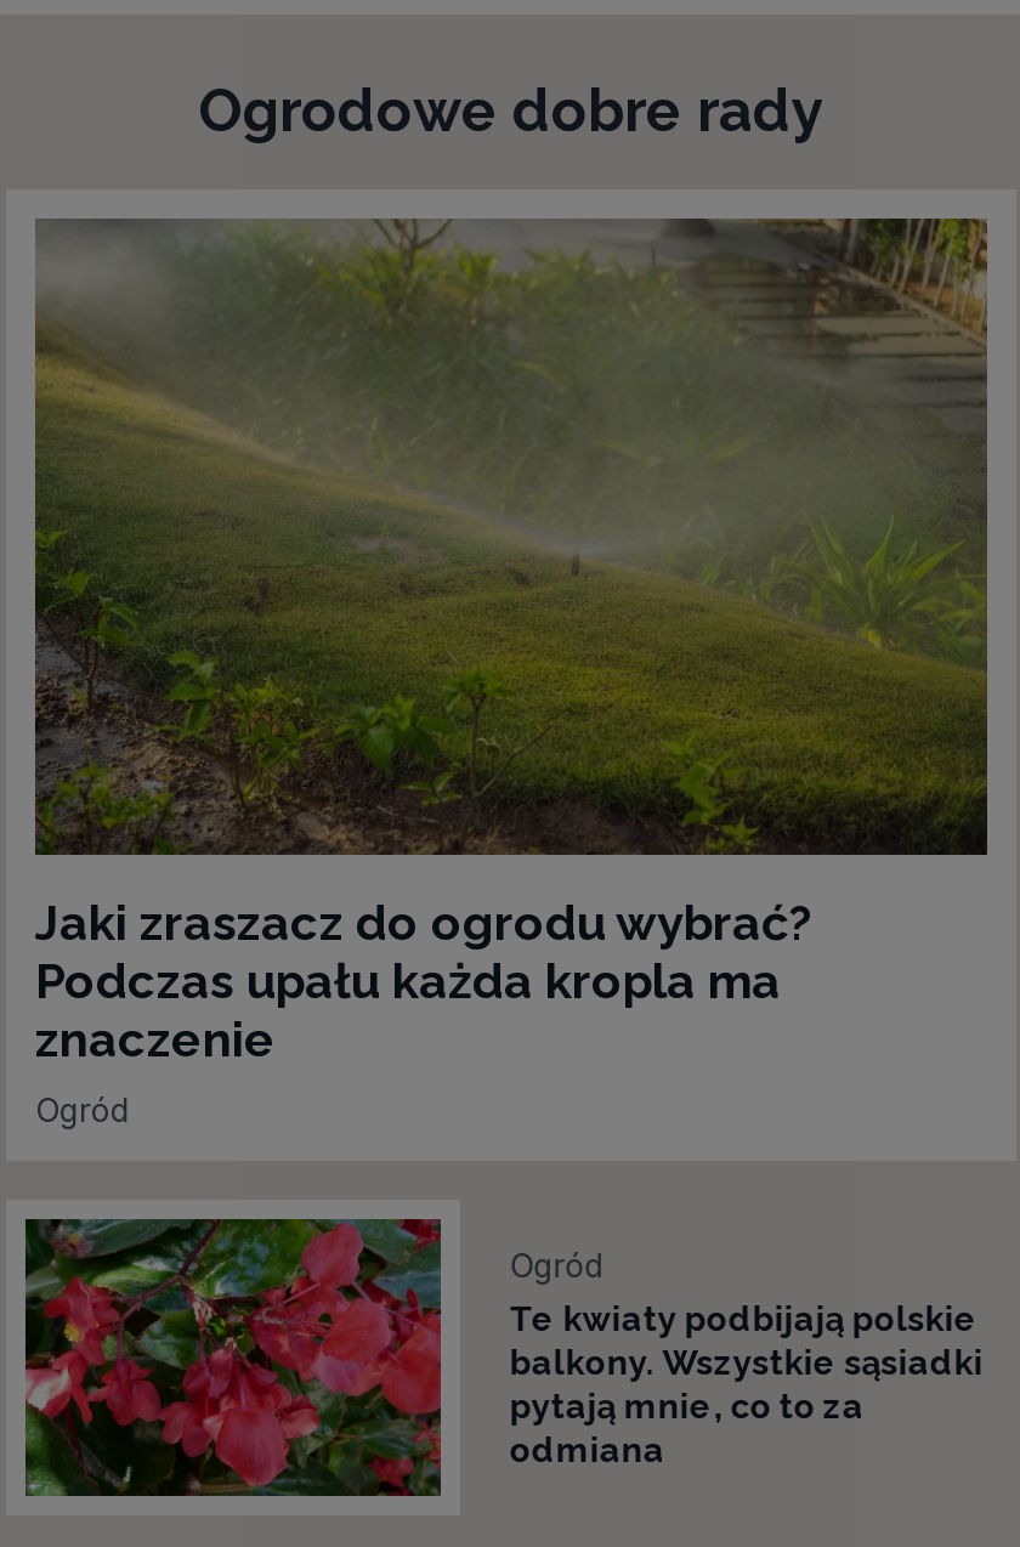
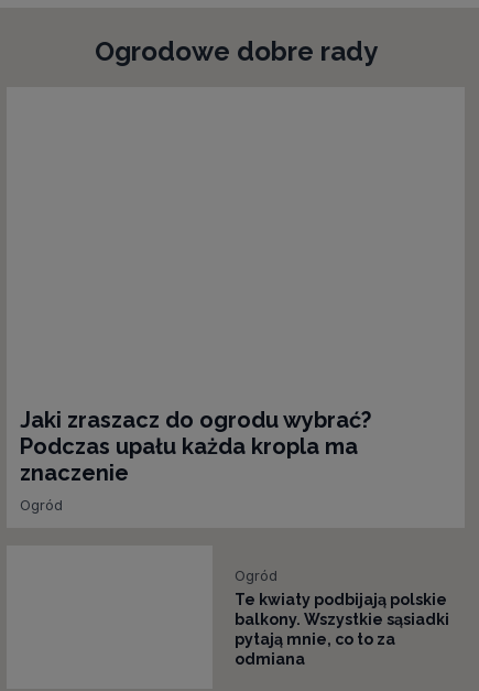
- [image]

- [image]
